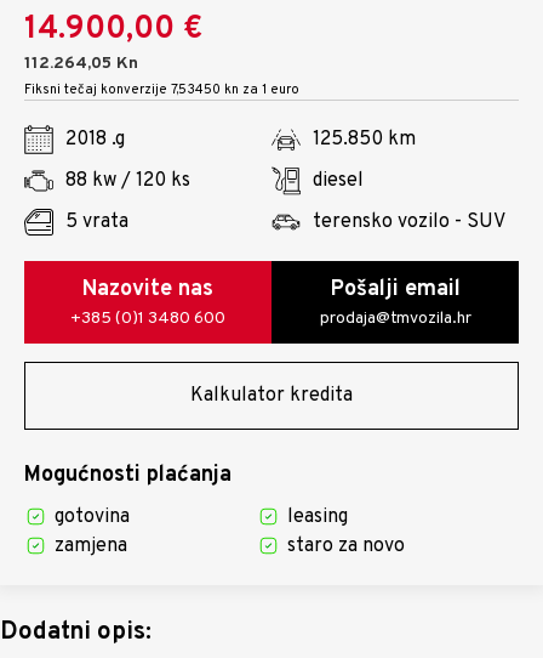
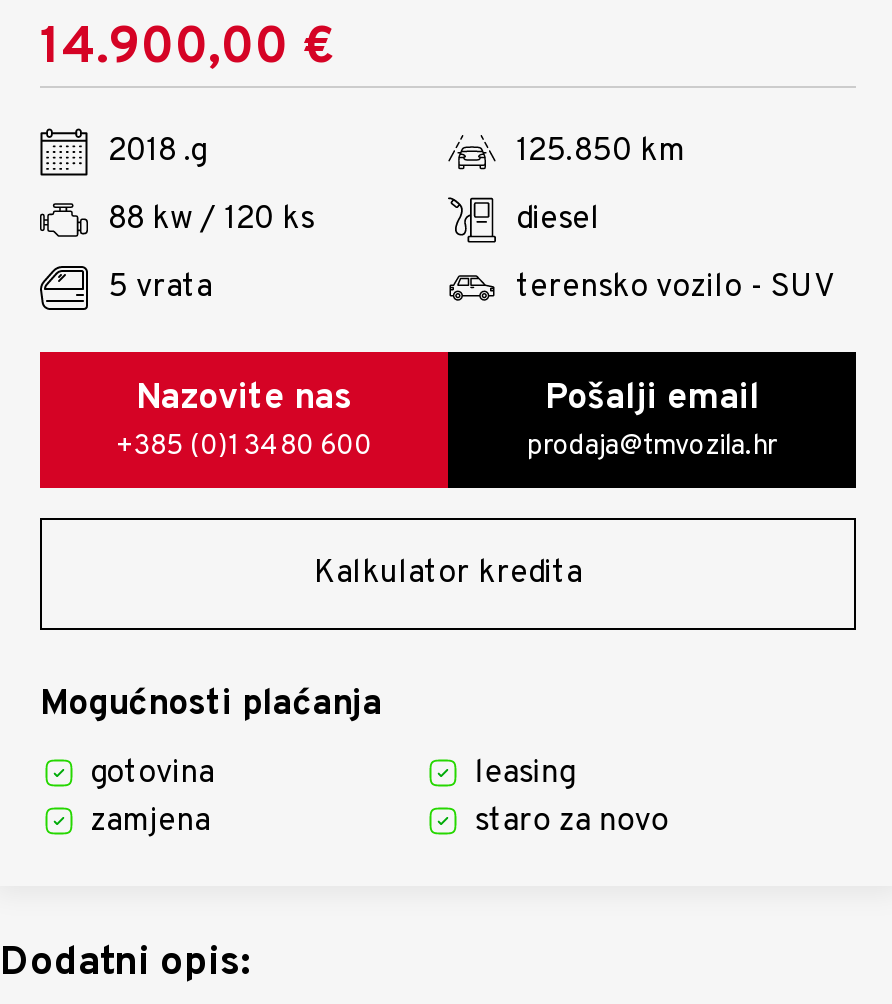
- 112.264,05 Kn
- Fiksni tečaj konverzije 7,53450 kn za 1 euro
